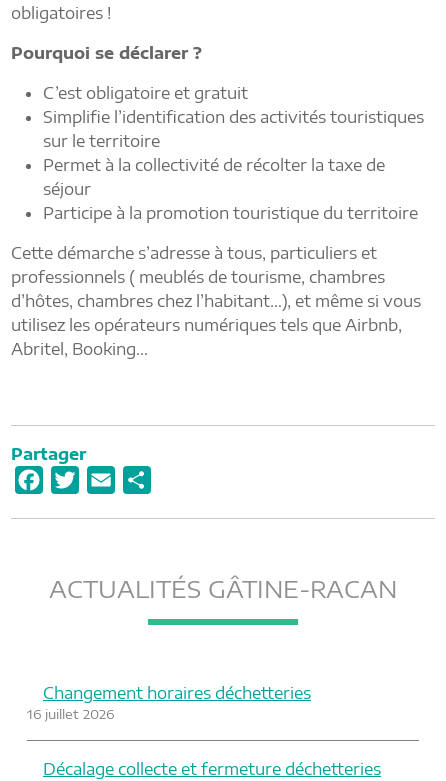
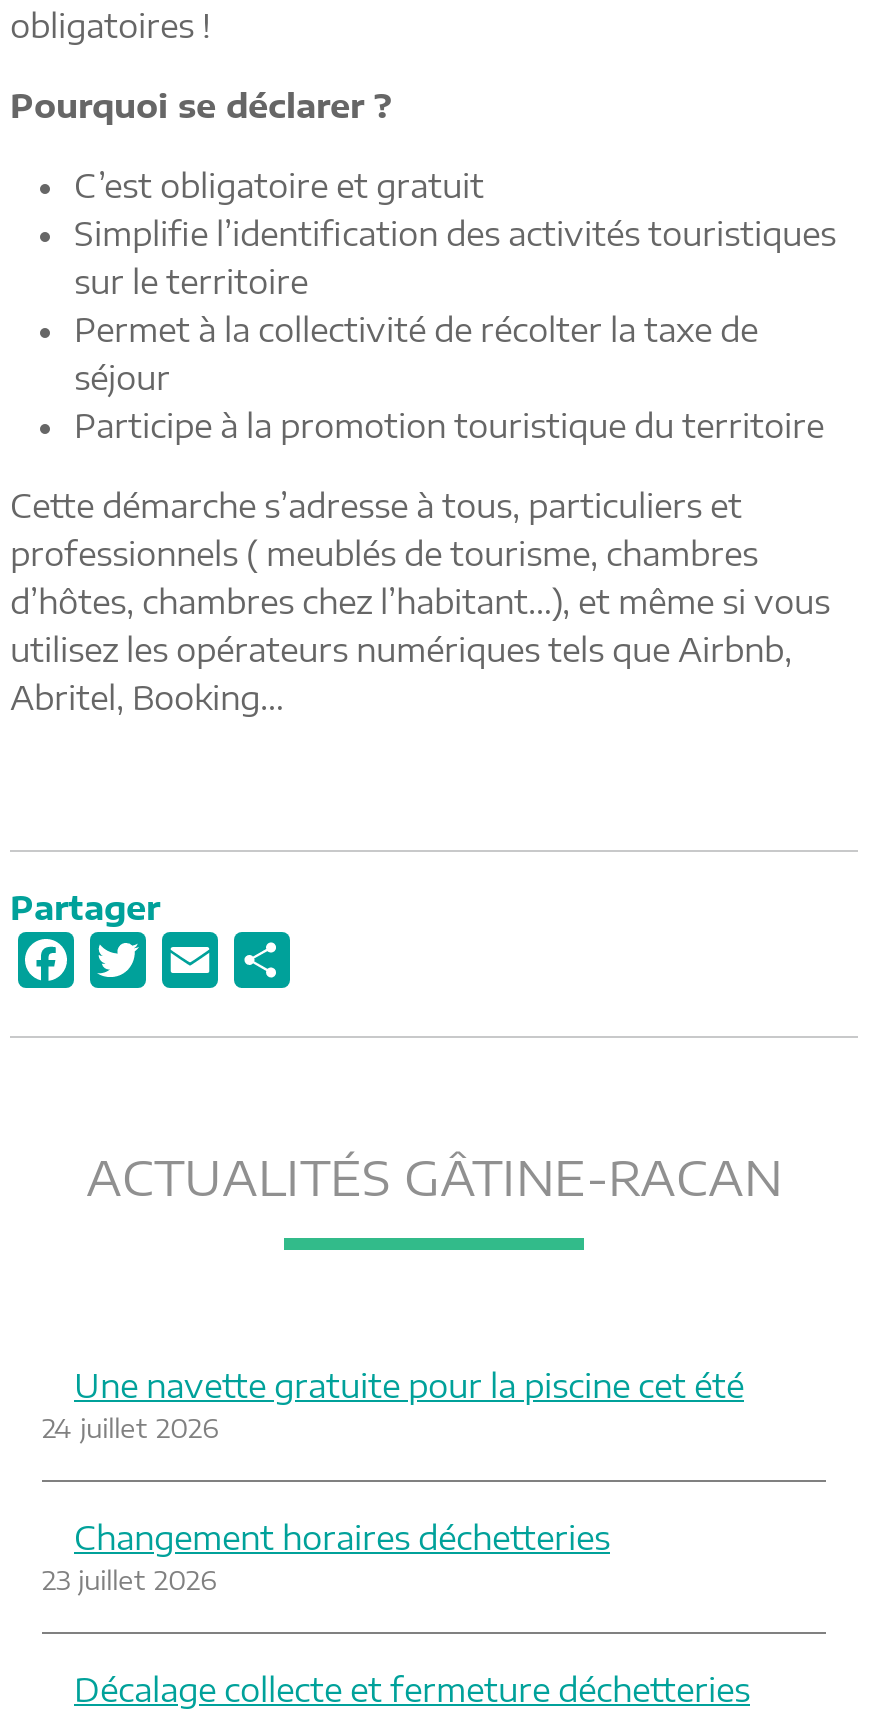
+ Une navette gratuite pour la piscine cet été
+ 24 juillet 2026

- 16 juillet 2026
+ 23 juillet 2026
